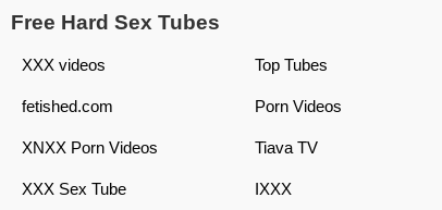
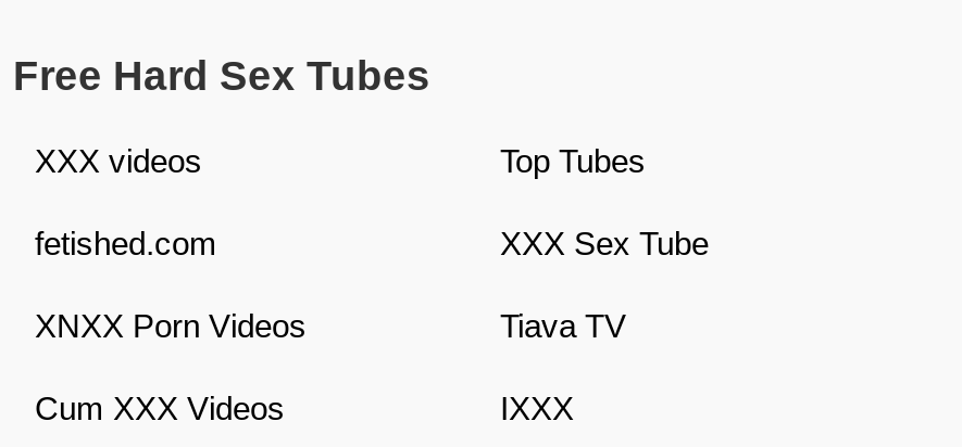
- Porn Videos

moved up: XXX Sex Tube

+ Cum XXX Videos
